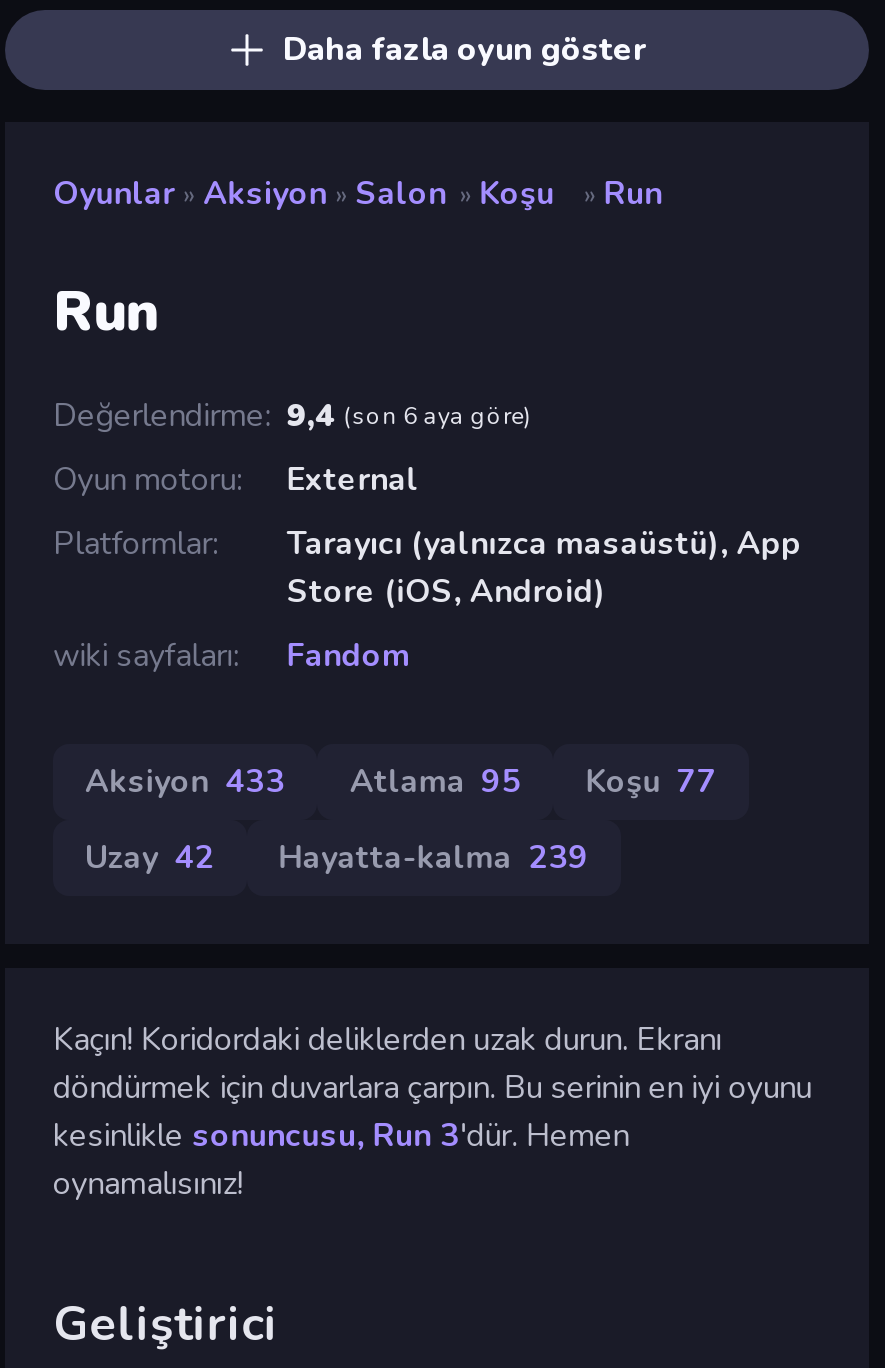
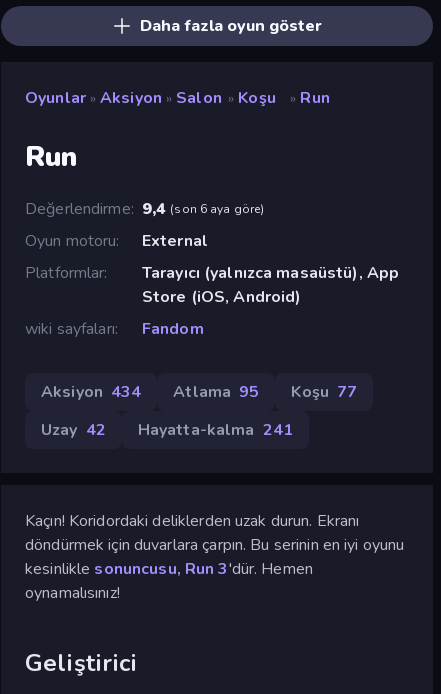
- Aksiyon 433 Atlama 95 Koşu 77
+ Aksiyon 434 Atlama 95 Koşu 77

- Hayatta-kalma 239
+ Hayatta-kalma 241
